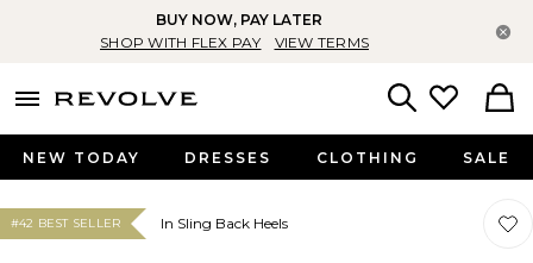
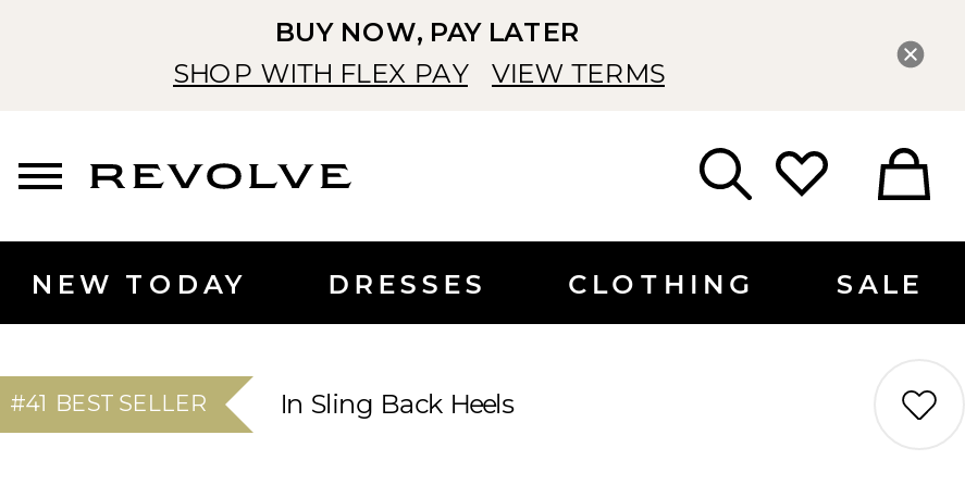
- #42 BEST SELLER
+ #41 BEST SELLER
